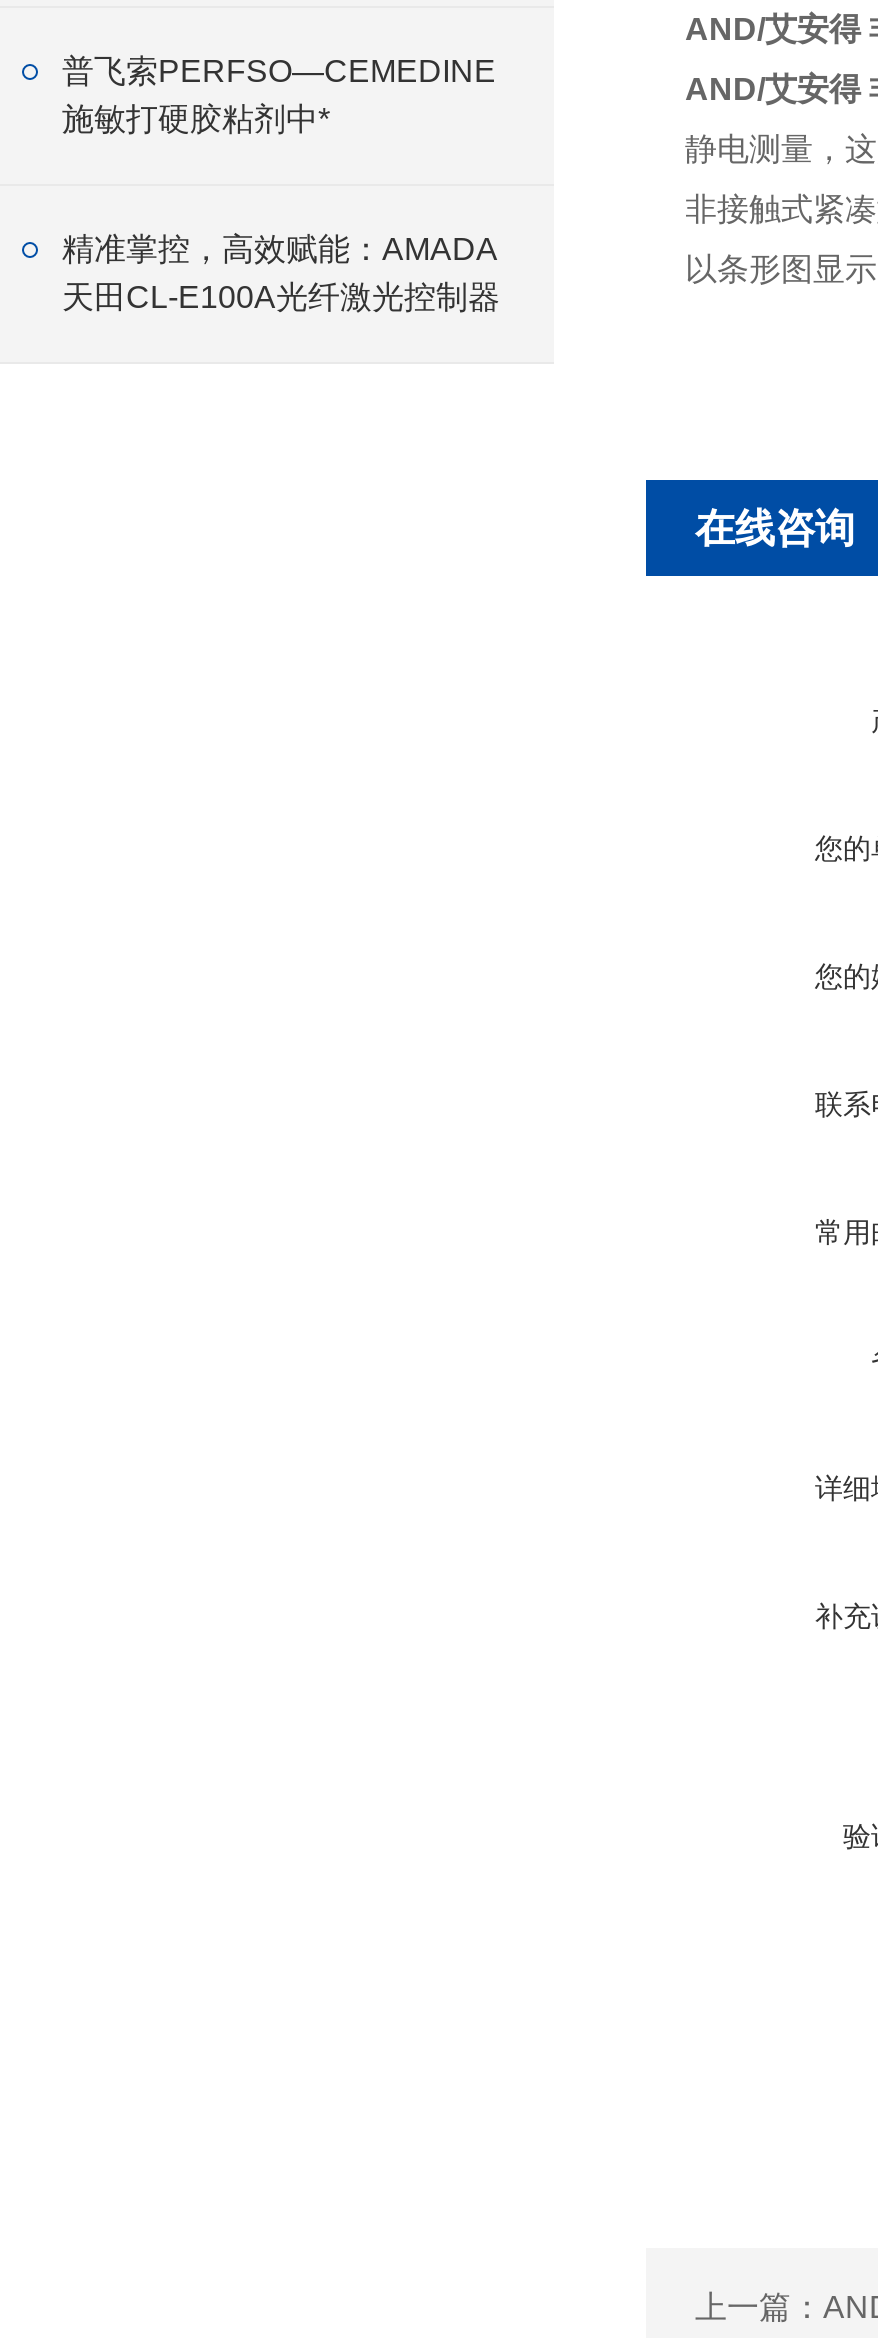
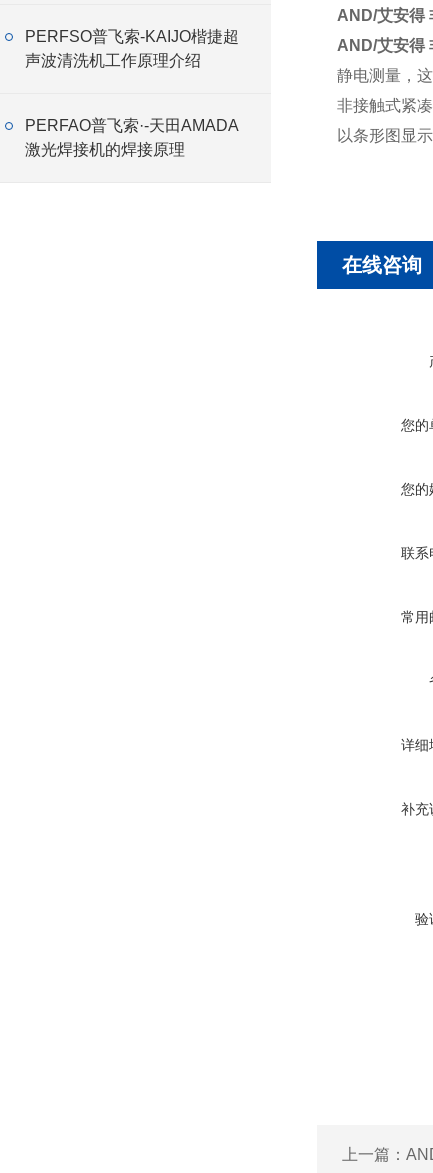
- 普飞索PERFSO—CEMEDINE
- 施敏打硬胶粘剂中*
+ PERFSO普飞索-KAIJO楷捷超
+ 声波清洗机工作原理介绍

- 精准掌控，高效赋能：AMADA
- 天田CL-E100A光纤激光控制器
+ PERFAO普飞索·-天田AMADA
+ 激光焊接机的焊接原理
